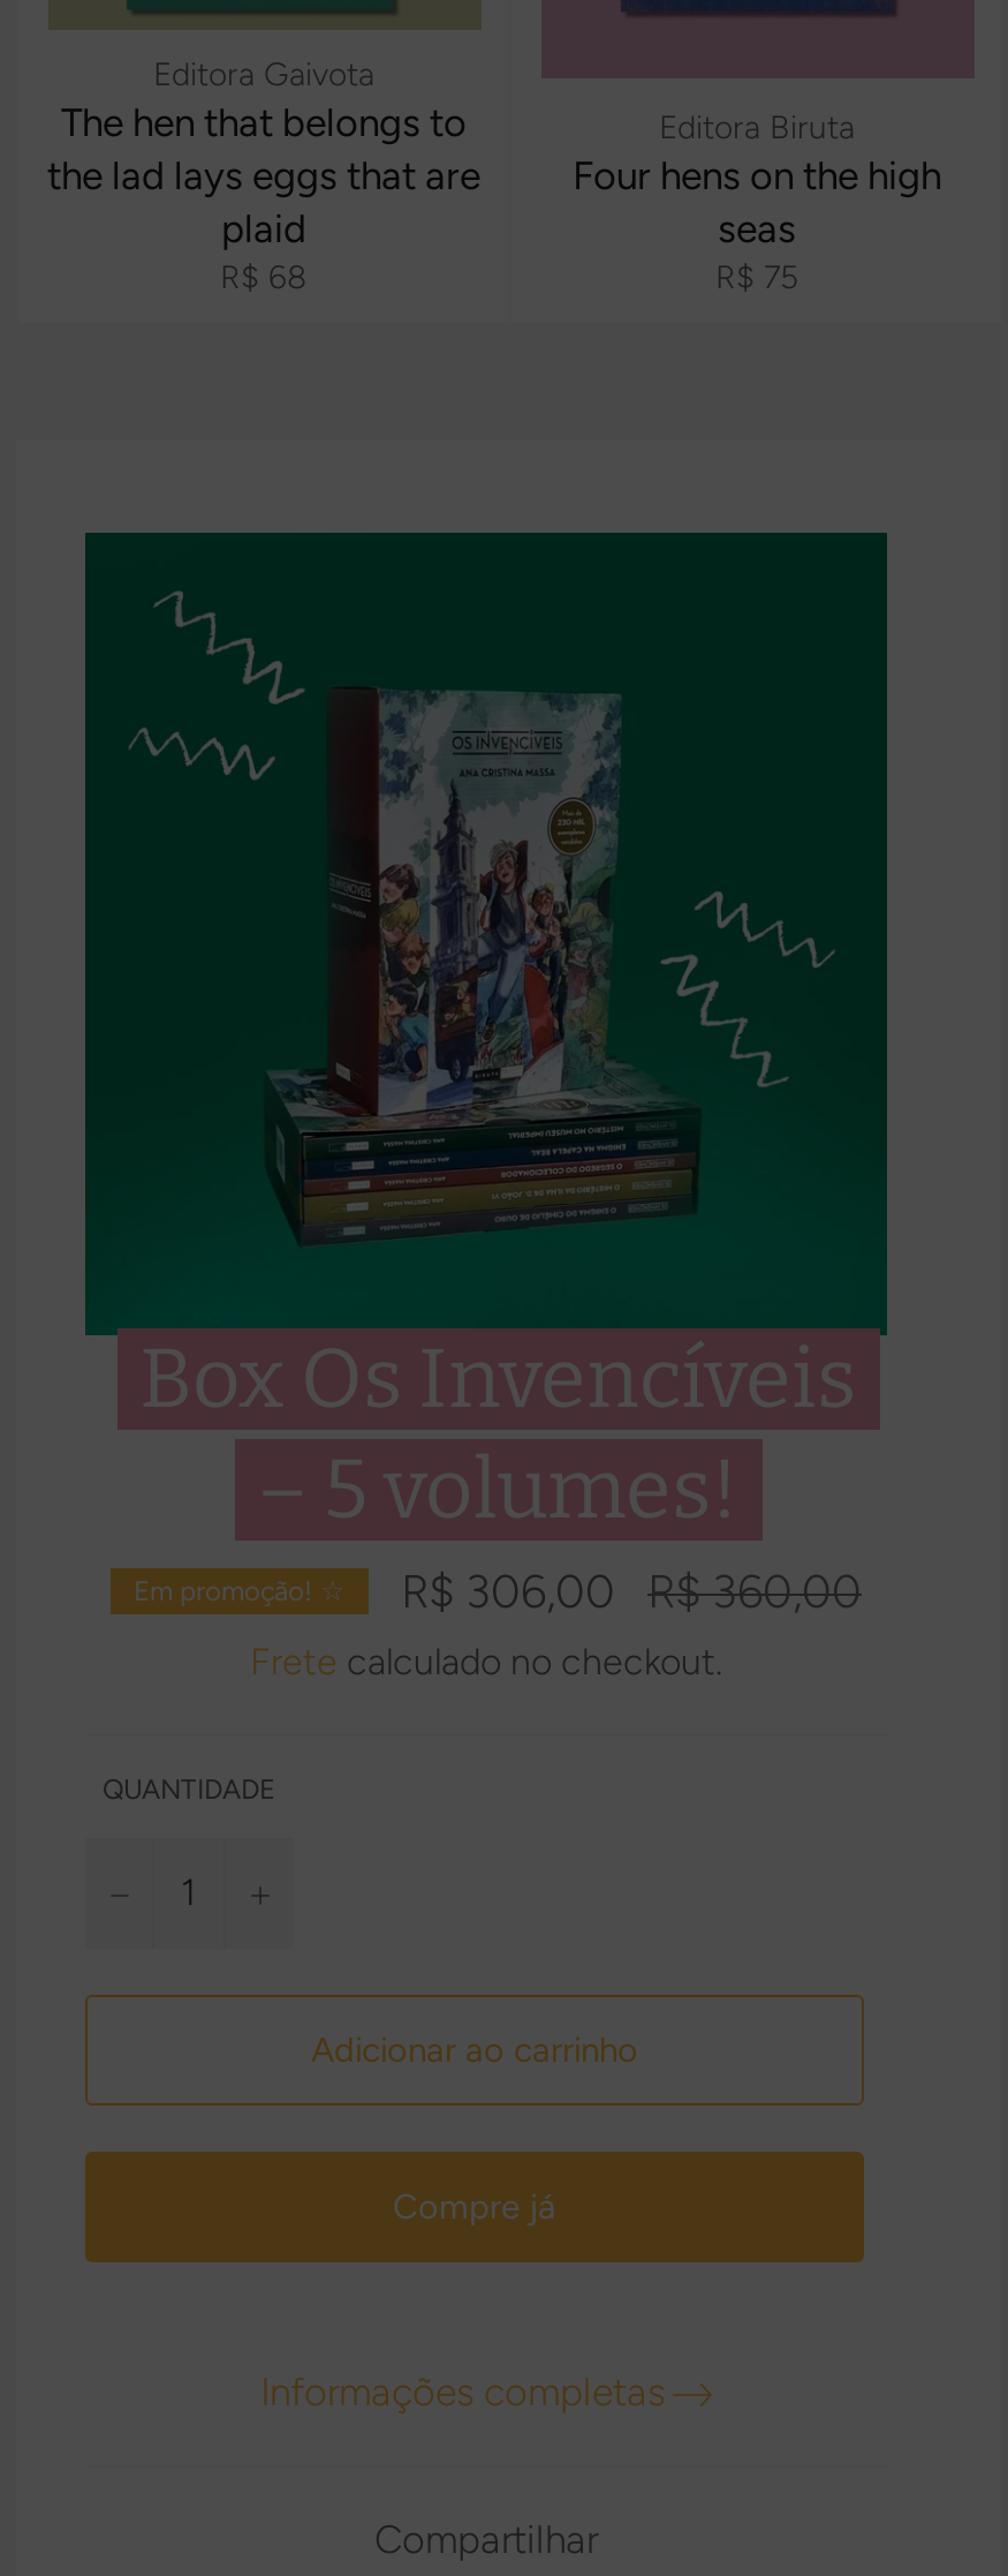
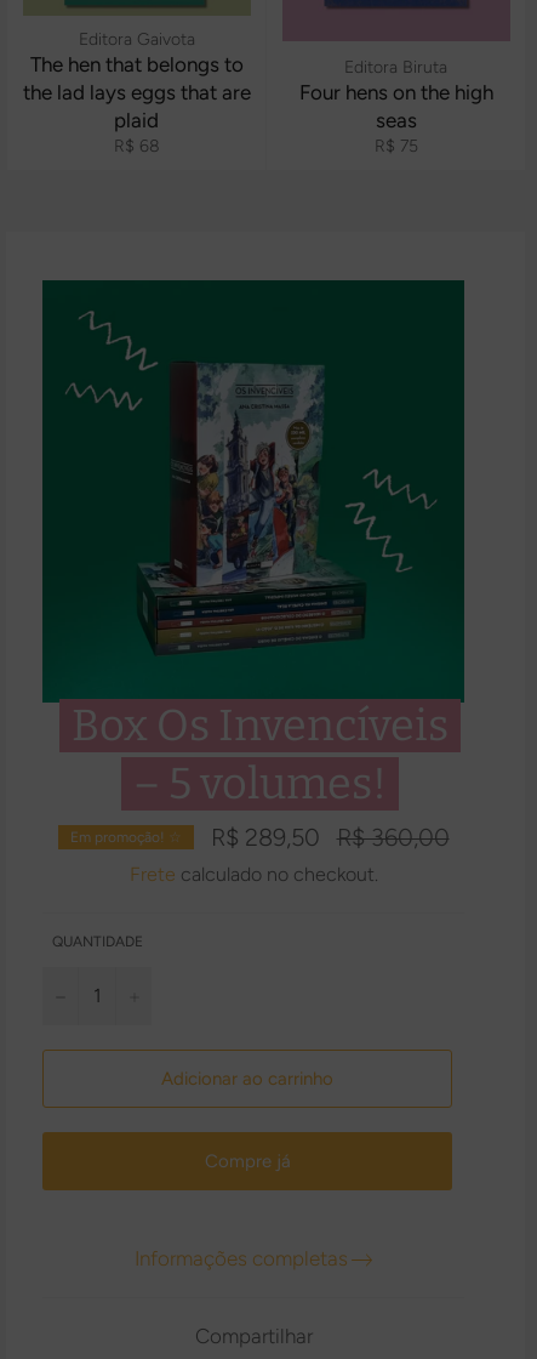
- R$ 306,00
+ R$ 289,50
